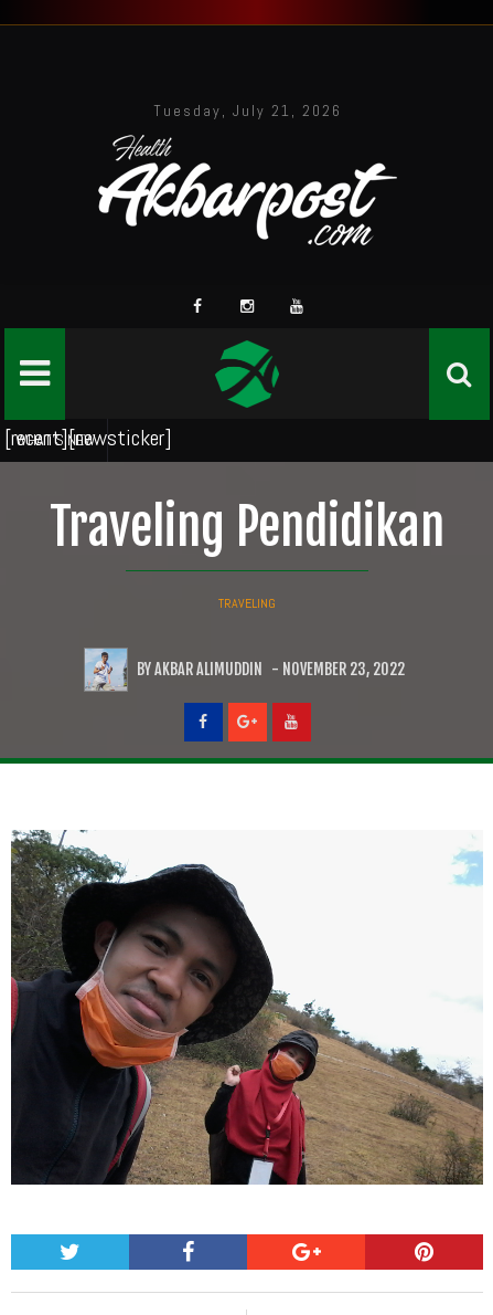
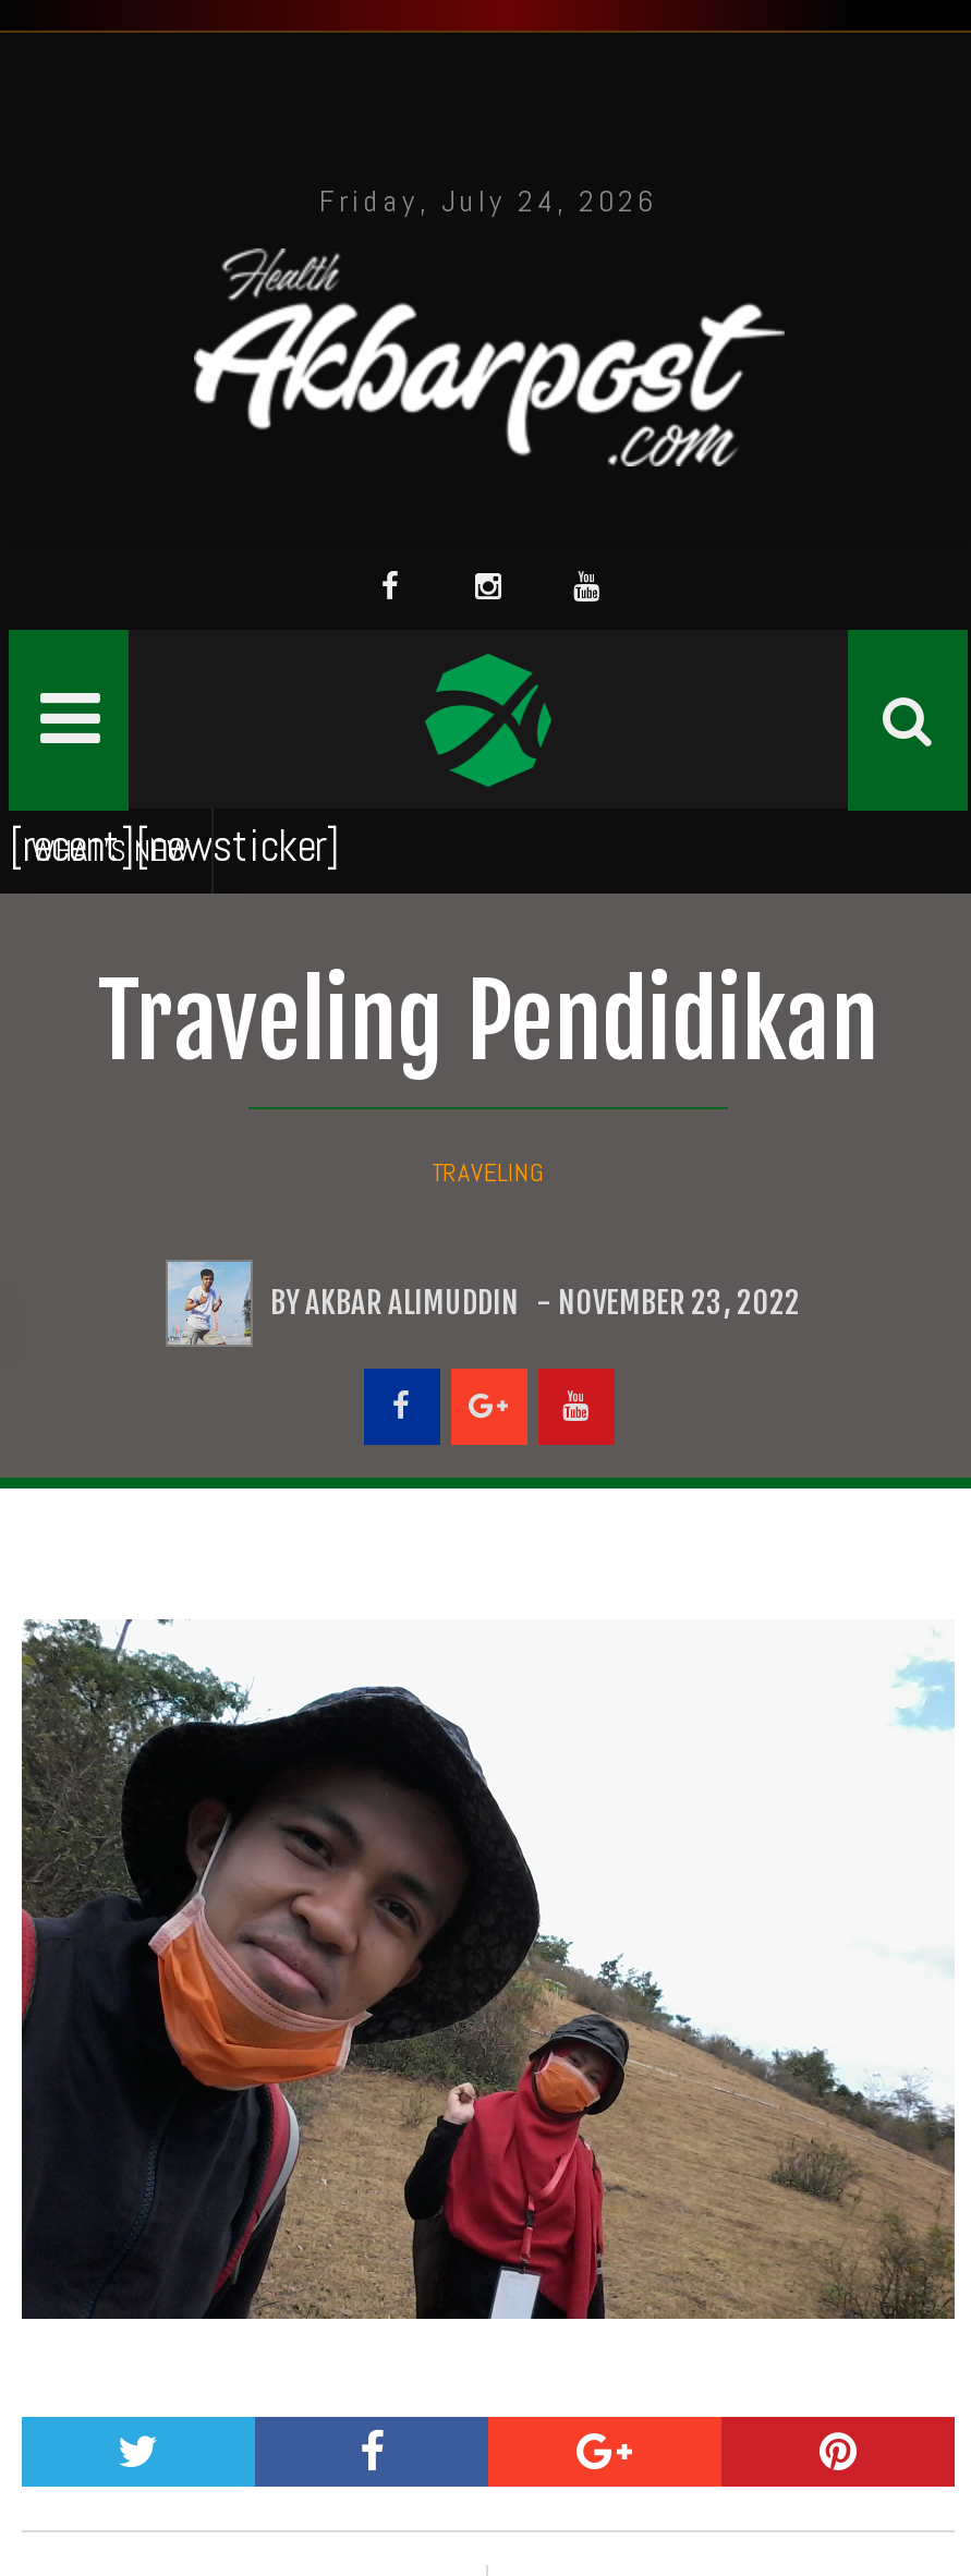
- Tuesday, July 21, 2026
+ Friday, July 24, 2026
